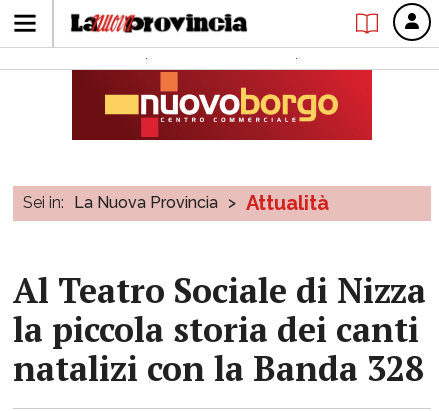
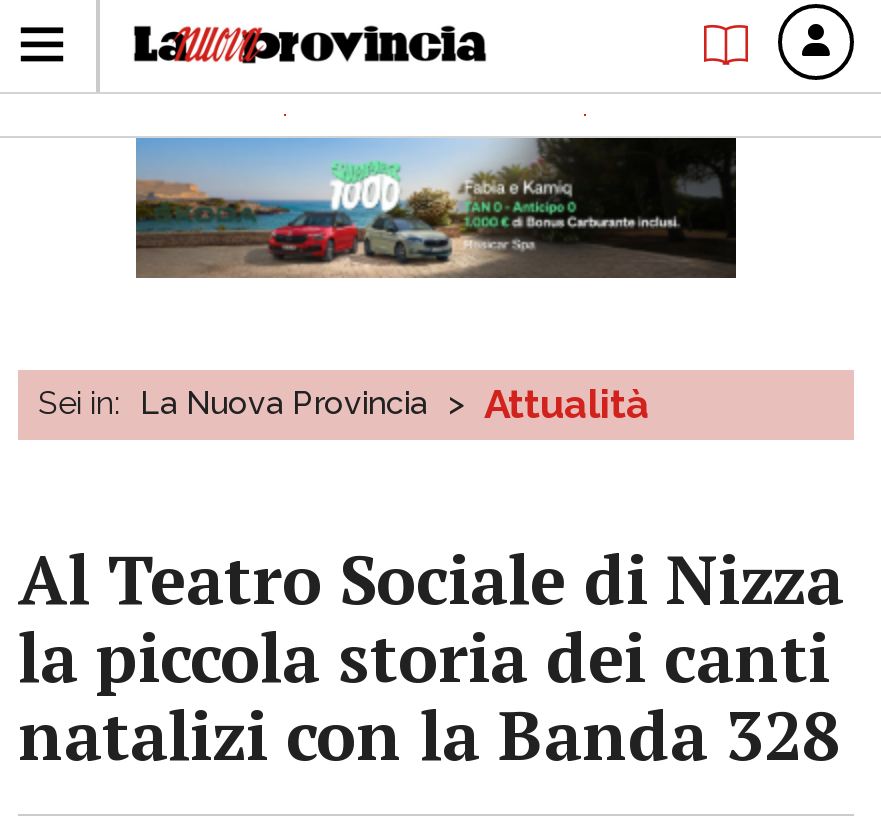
- [image]
+ [image]
